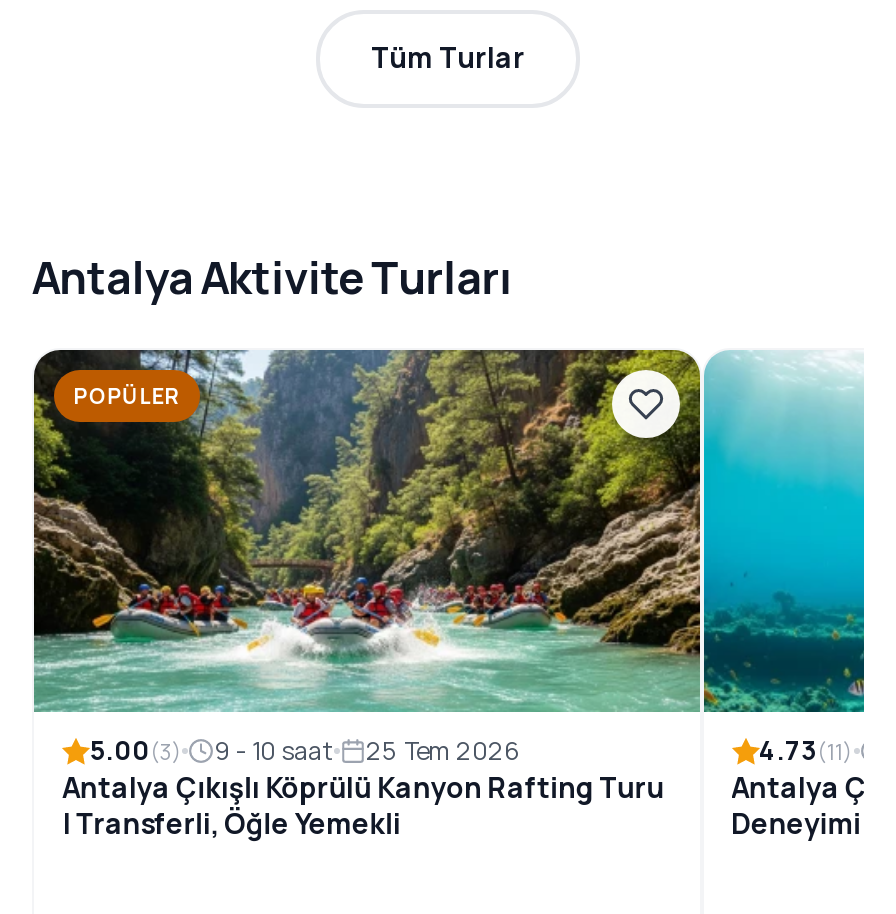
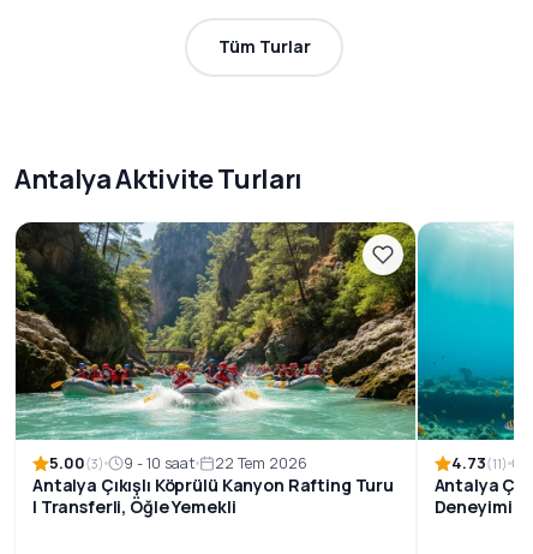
- POPÜLER

- 25 Tem 2026
+ 22 Tem 2026
